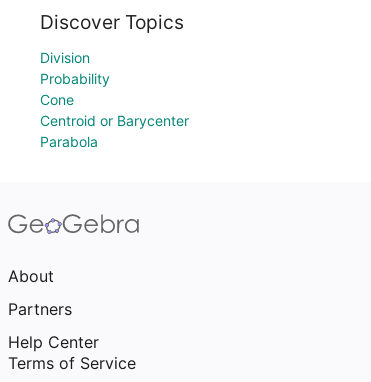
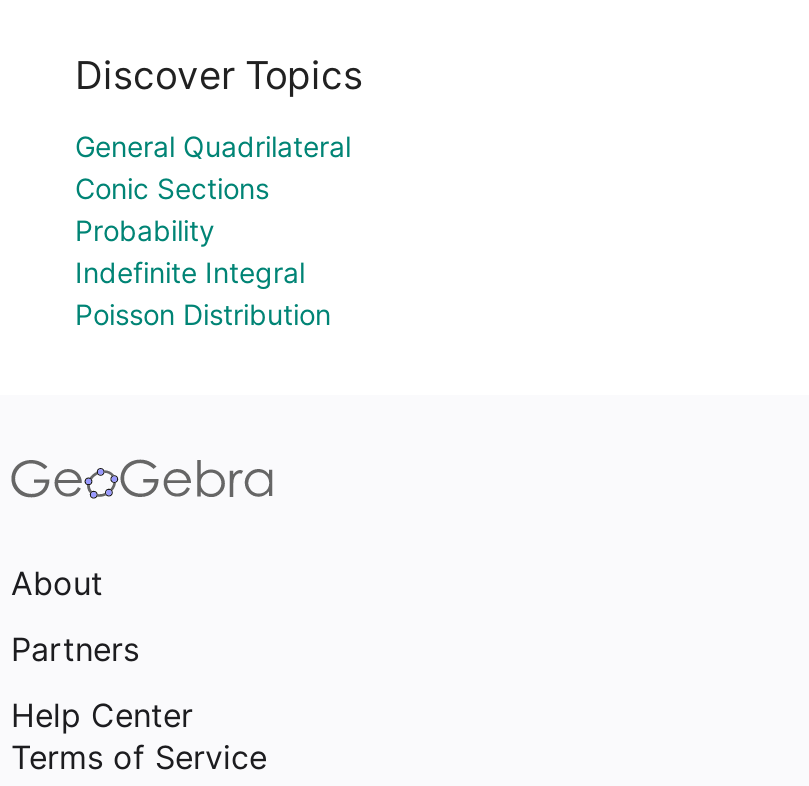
- Division
+ General Quadrilateral
+ Conic Sections

moved down: Probability

- Cone
- Centroid or Barycenter
- Parabola
+ Indefinite Integral
+ Poisson Distribution
